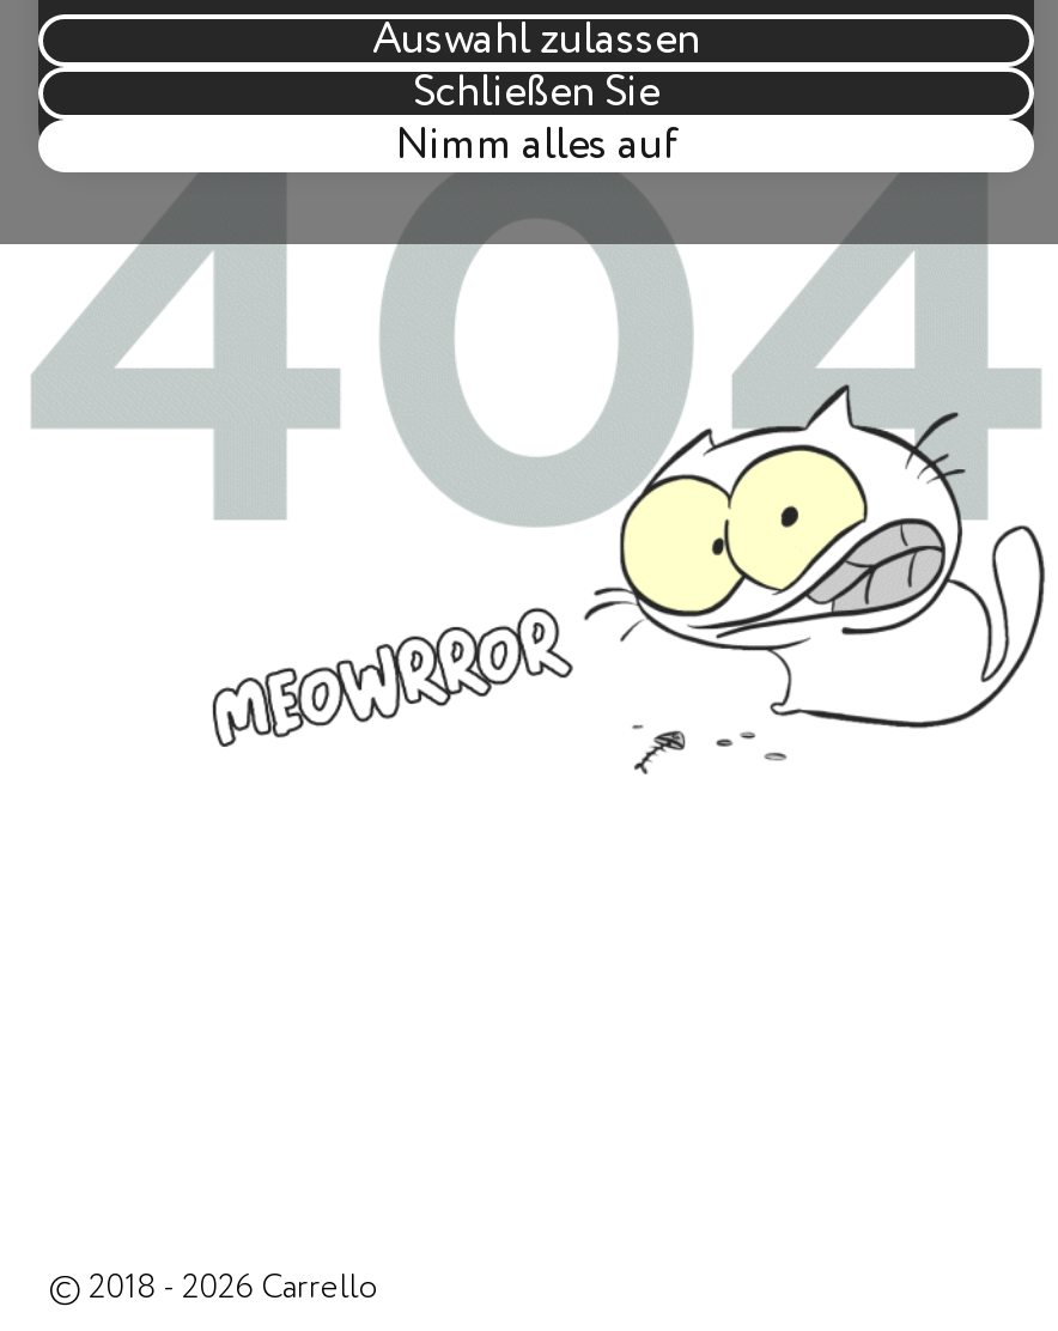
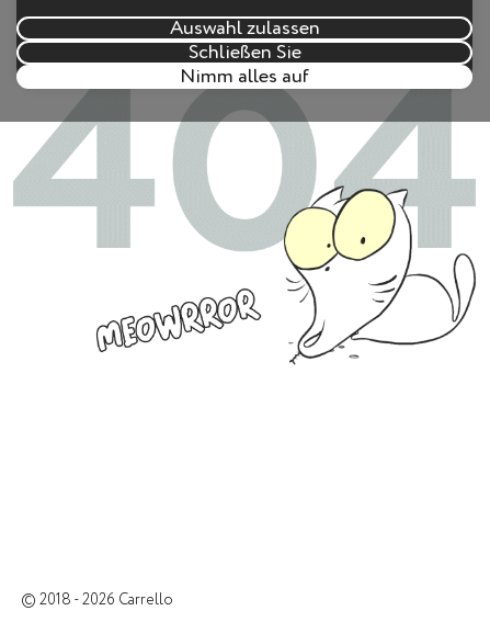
- [image]
+ [image]
